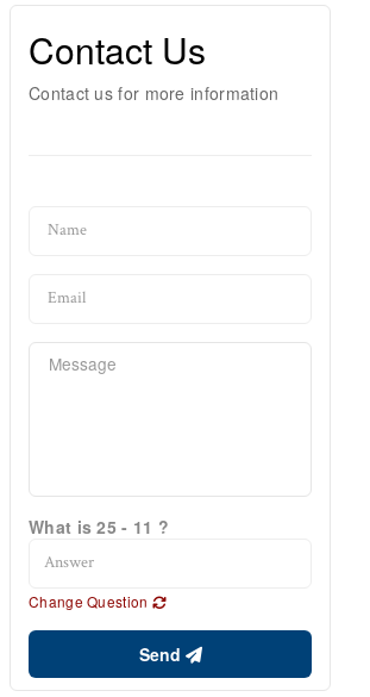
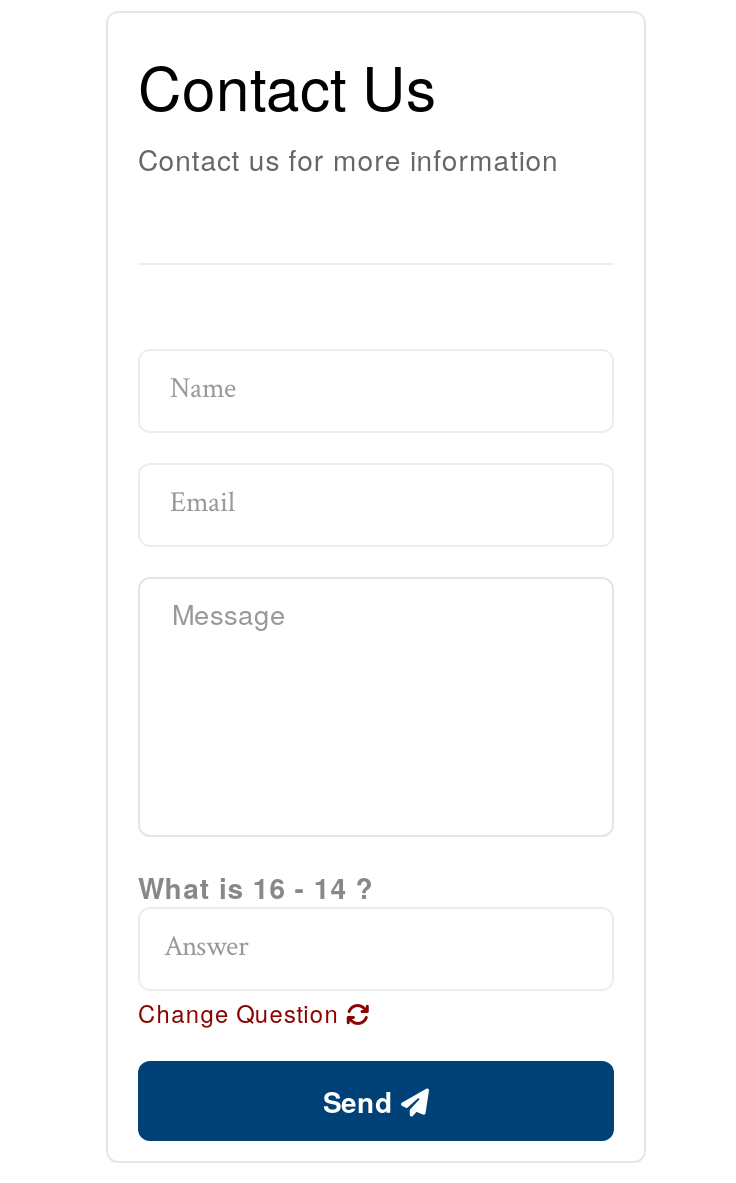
- What is 25 - 11 ?
+ What is 16 - 14 ?
